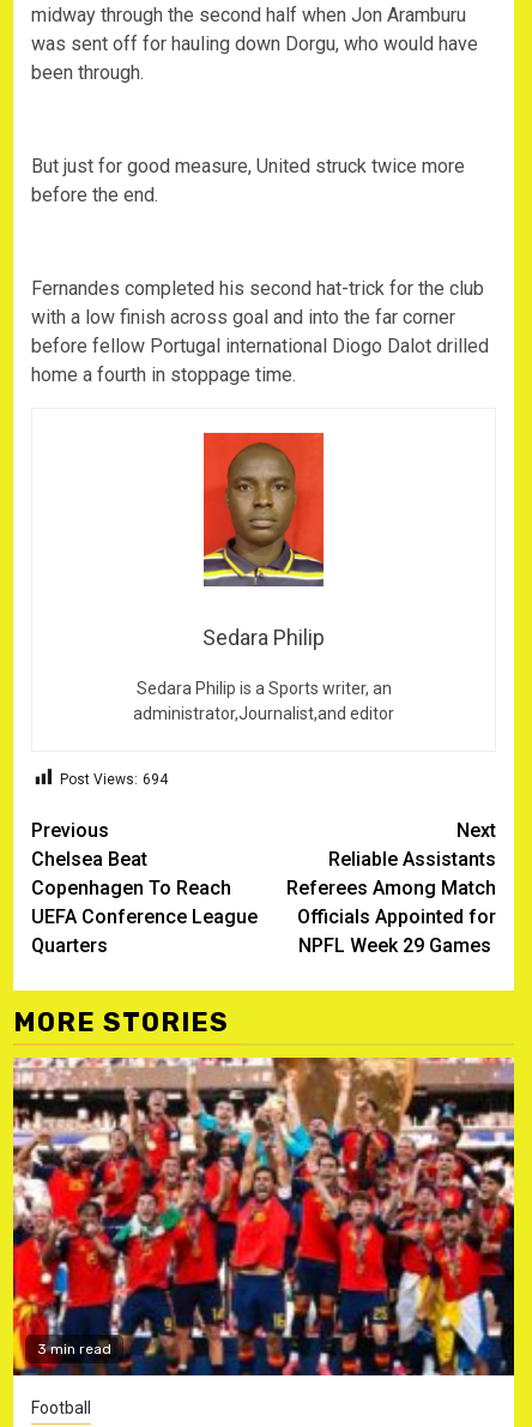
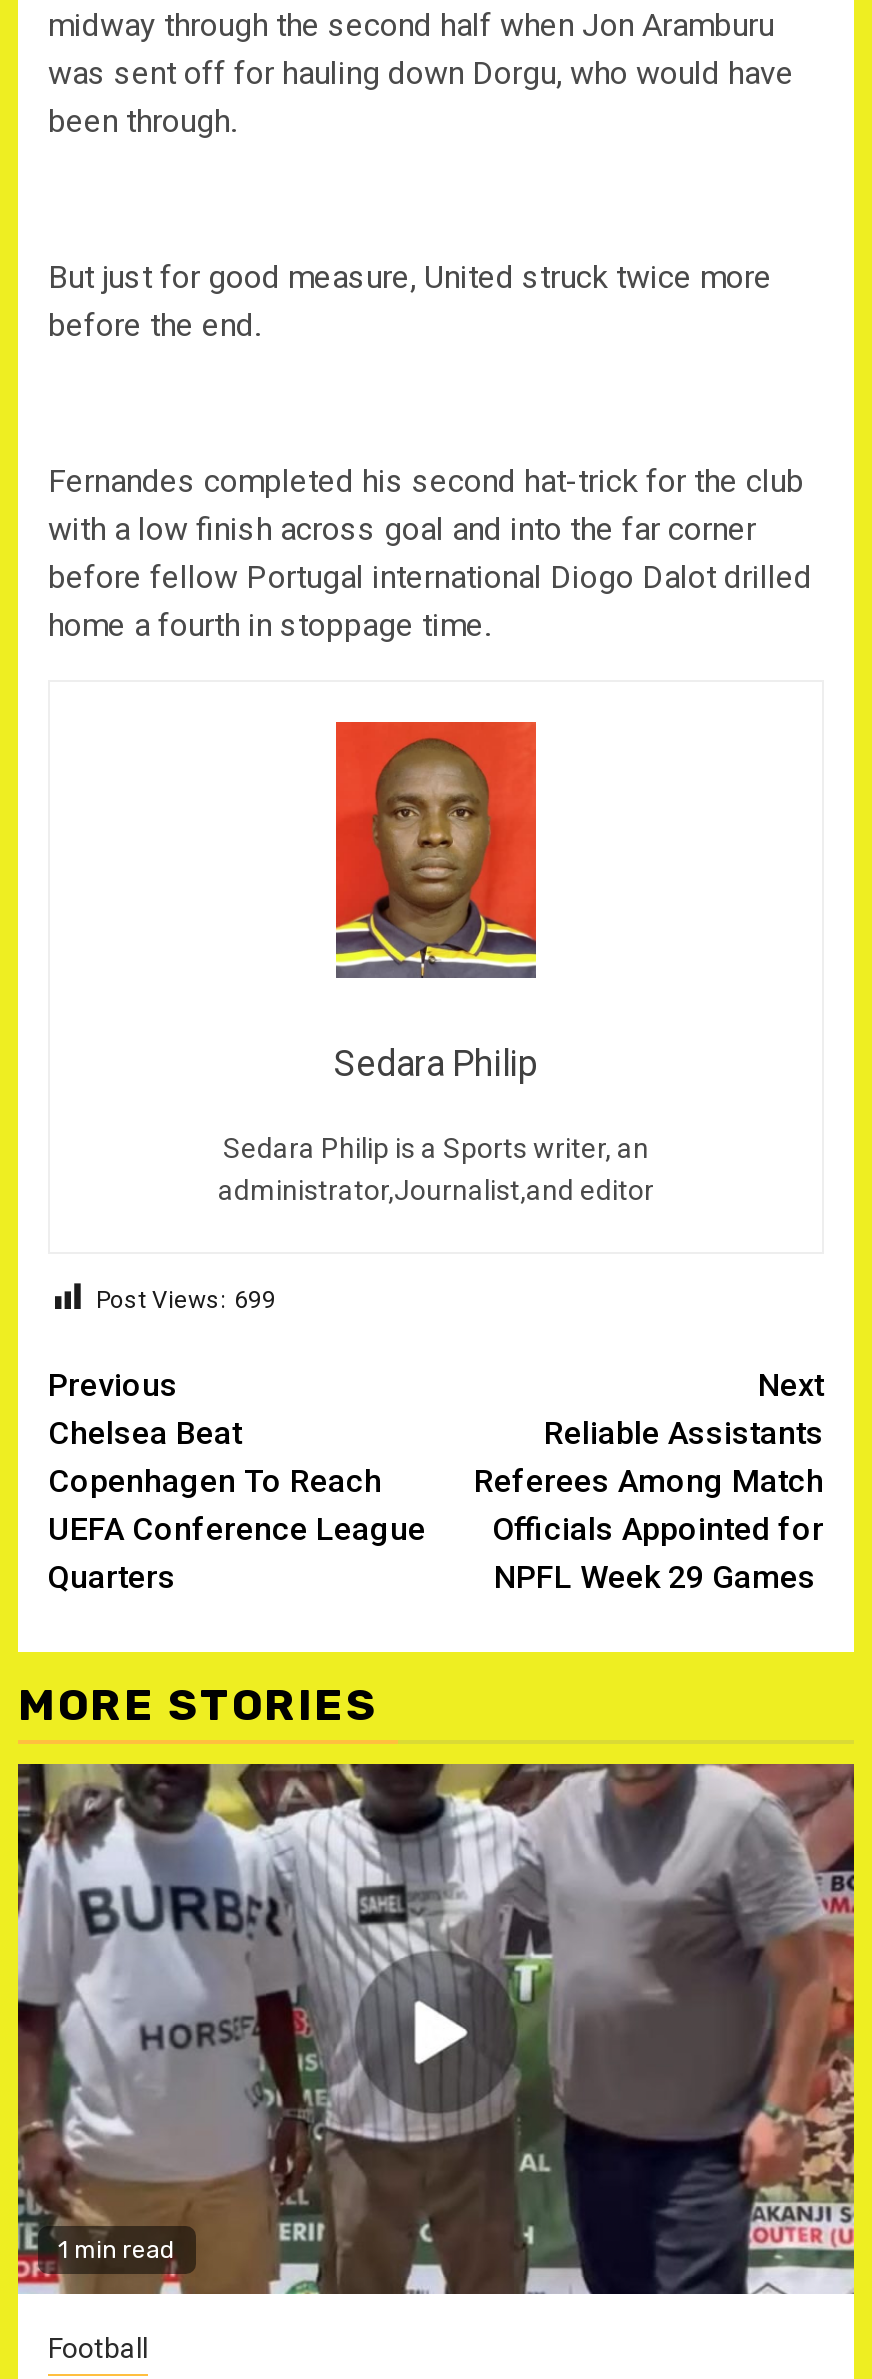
- Post Views: 694
+ Post Views: 699

- [image]
- 3 min read
+ [image]
+ 1 min read
